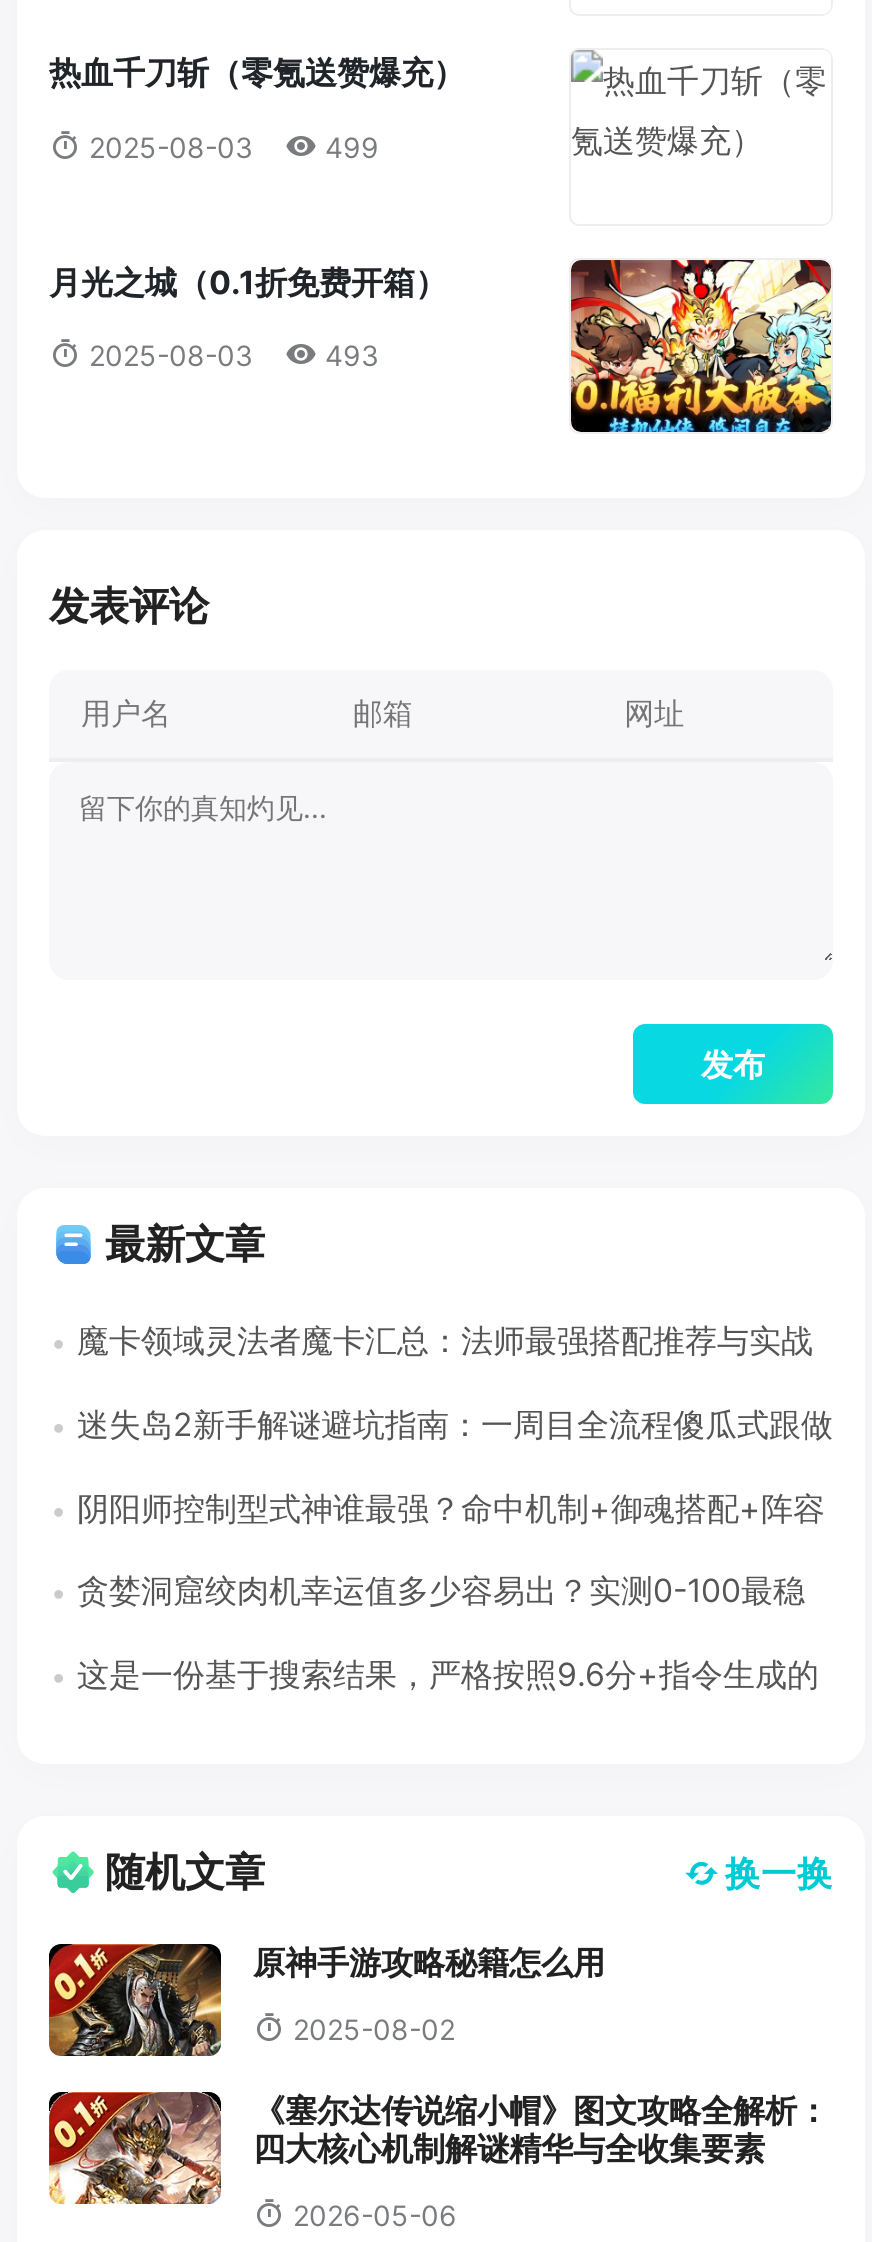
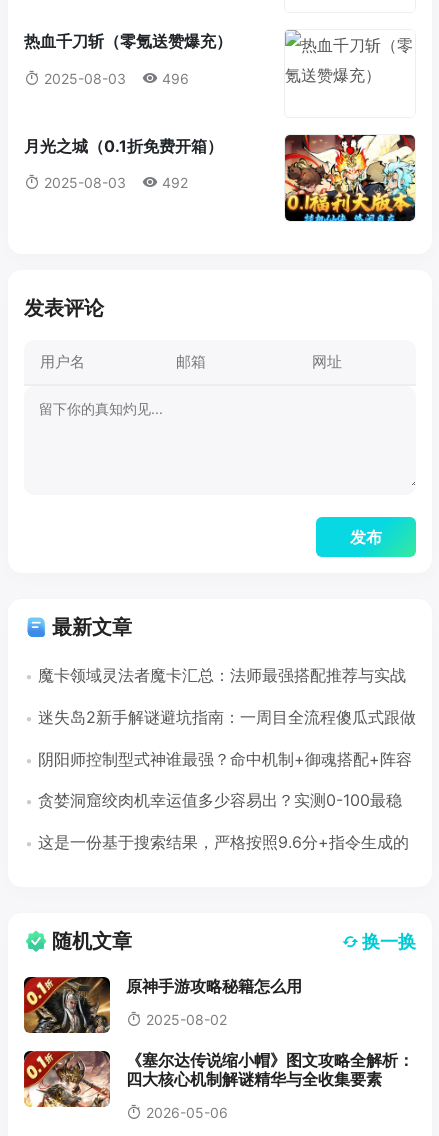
- 499
+ 496

- 493
+ 492
